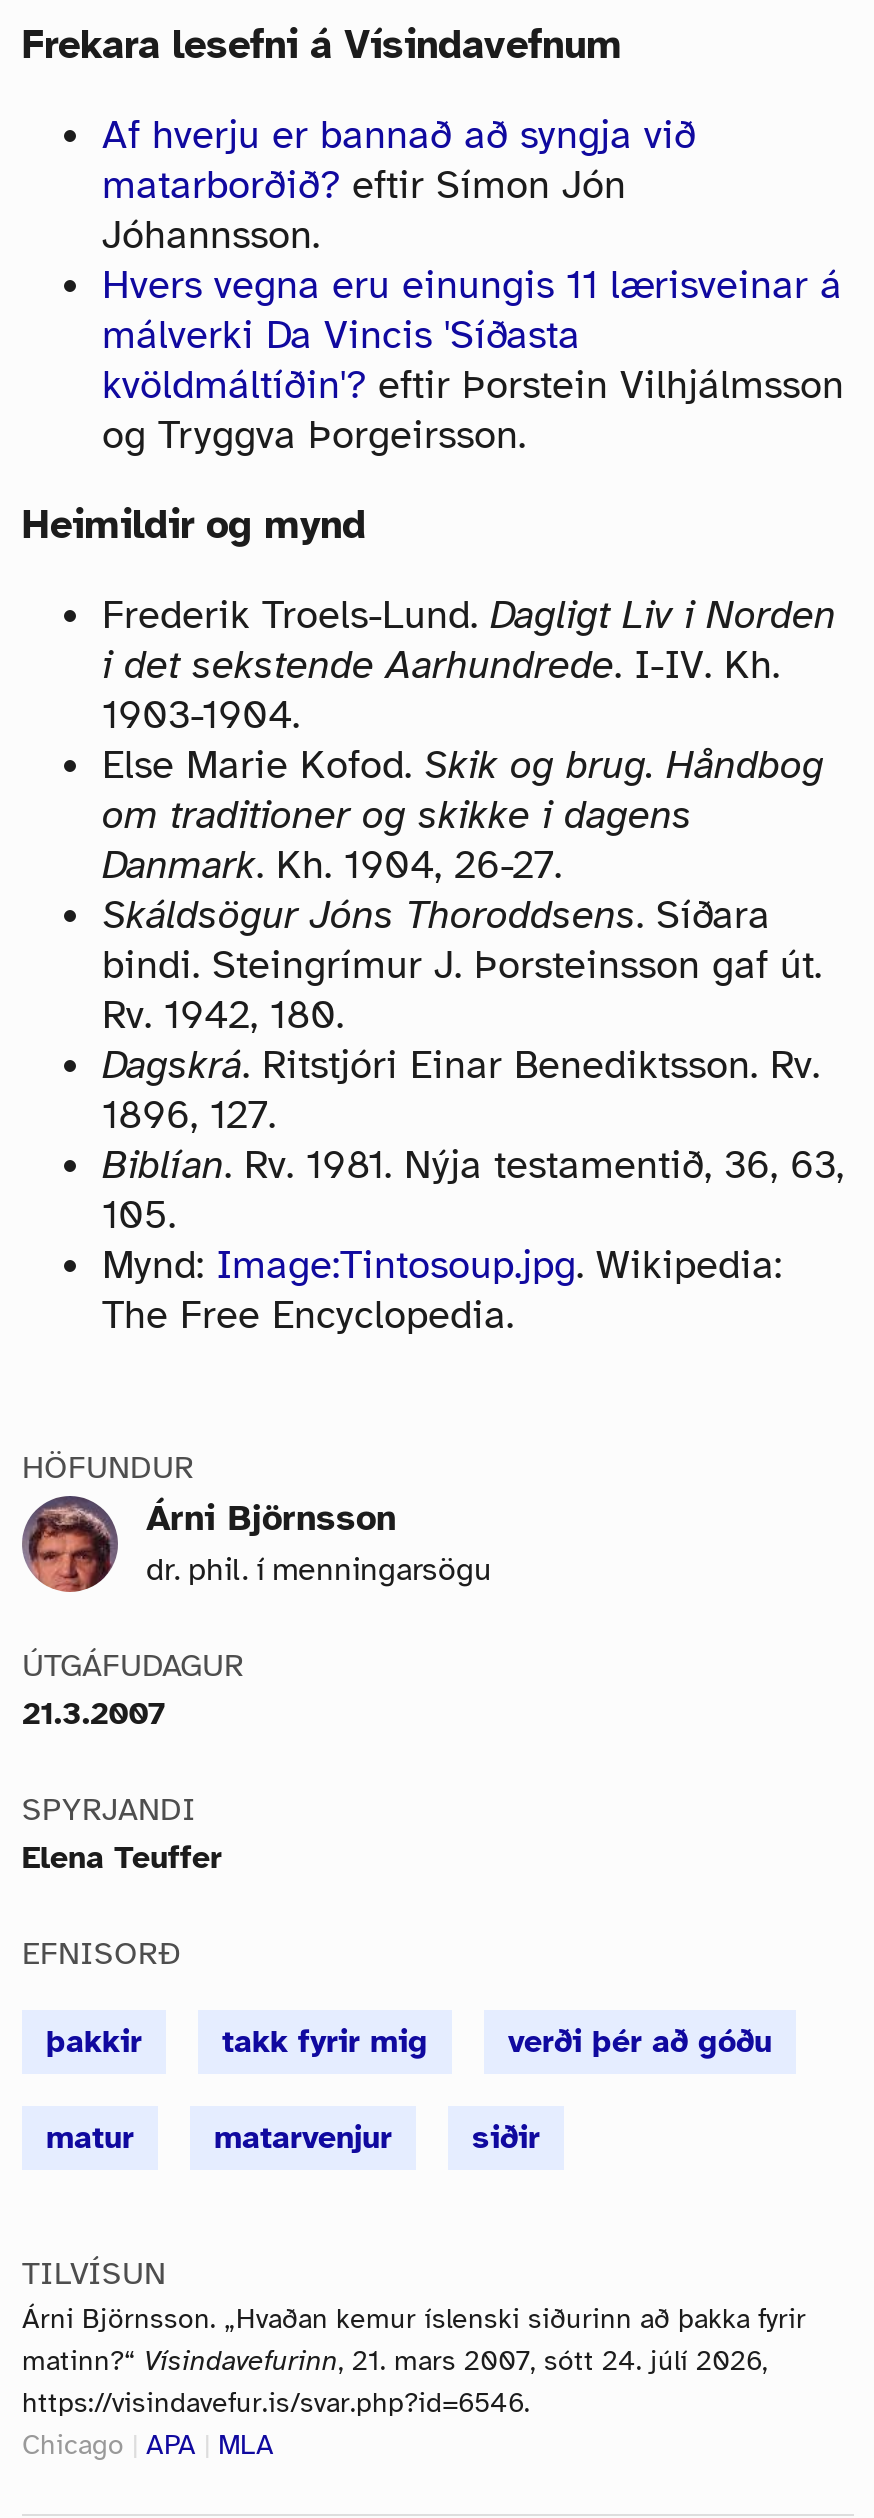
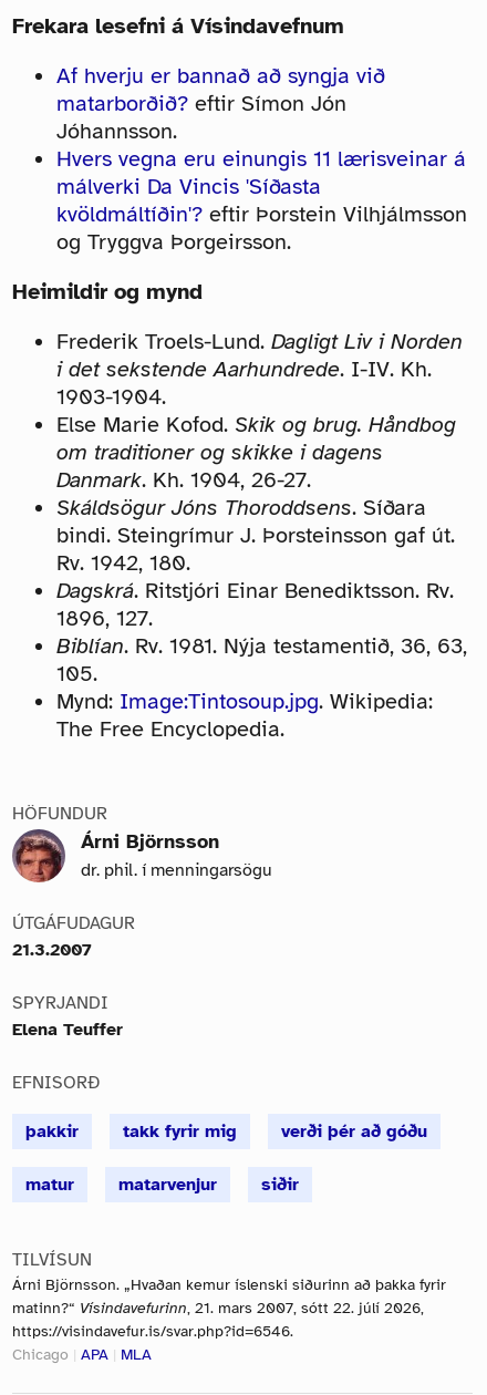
- matinn?“Vísindavefurinn, 21. mars 2007, sótt 24. júlí 2026,
+ matinn?“Vísindavefurinn, 21. mars 2007, sótt 22. júlí 2026,
